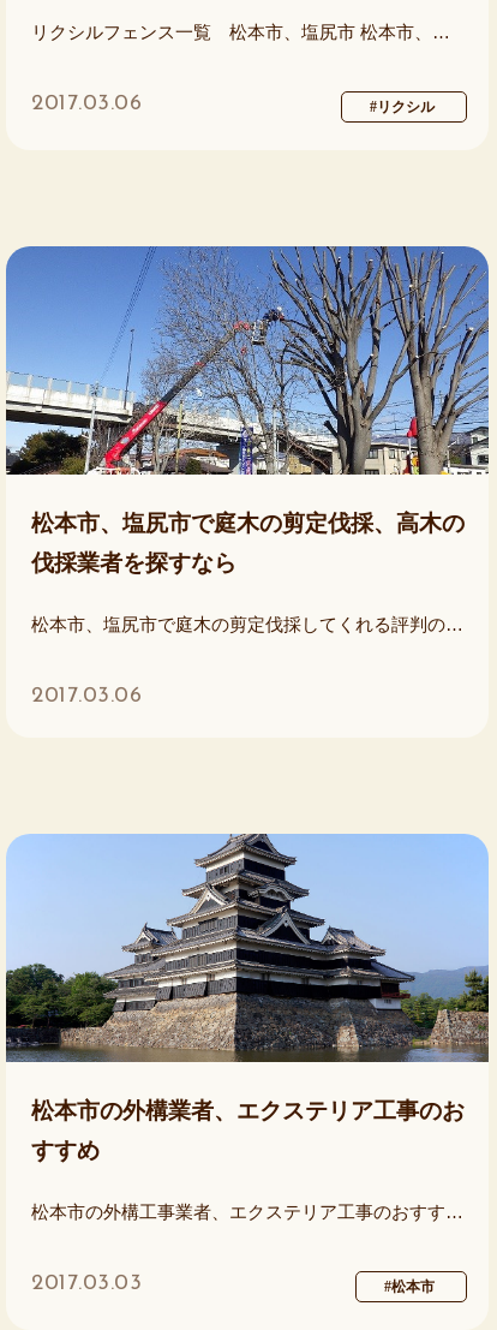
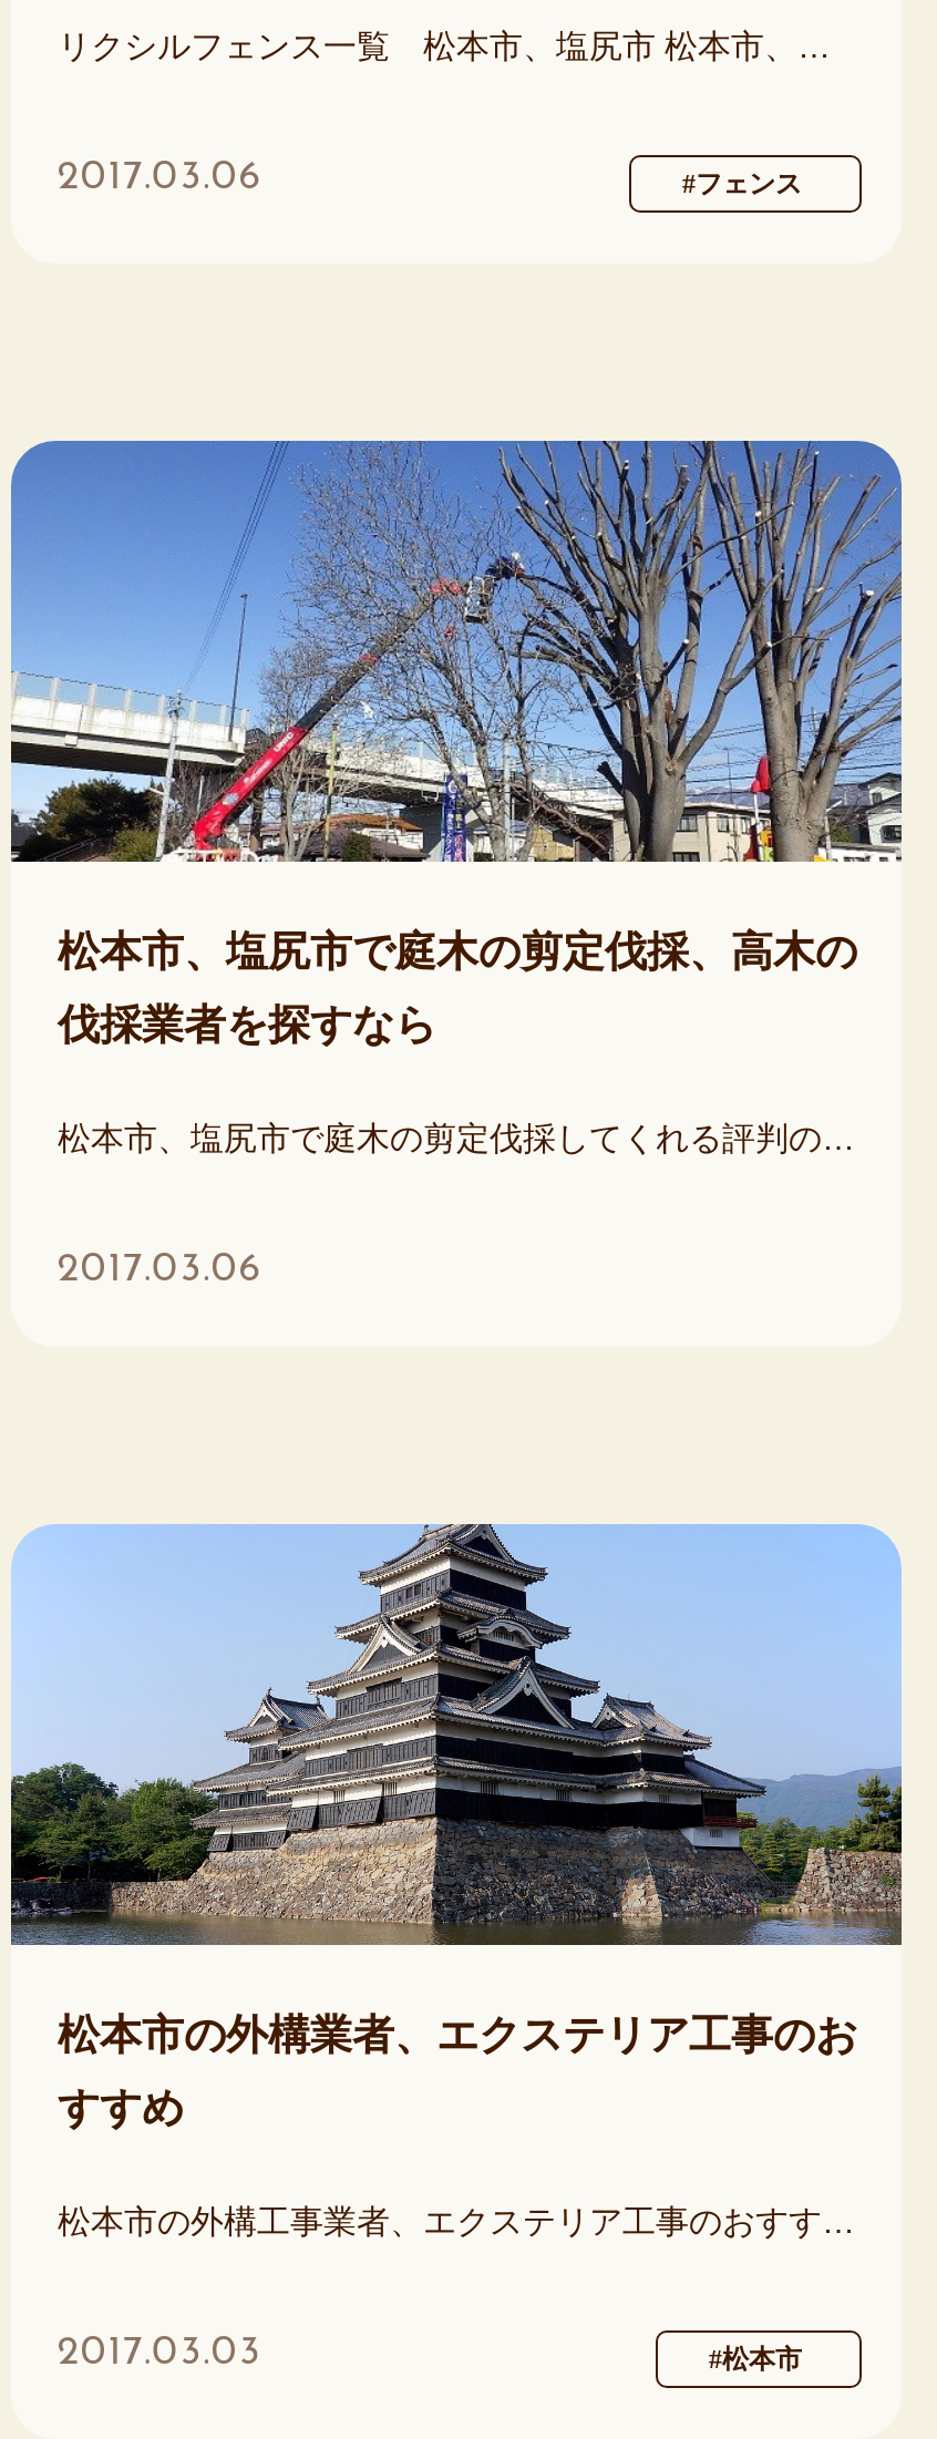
- #リクシル
+ #フェンス
